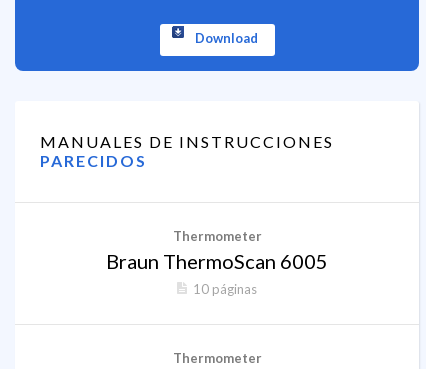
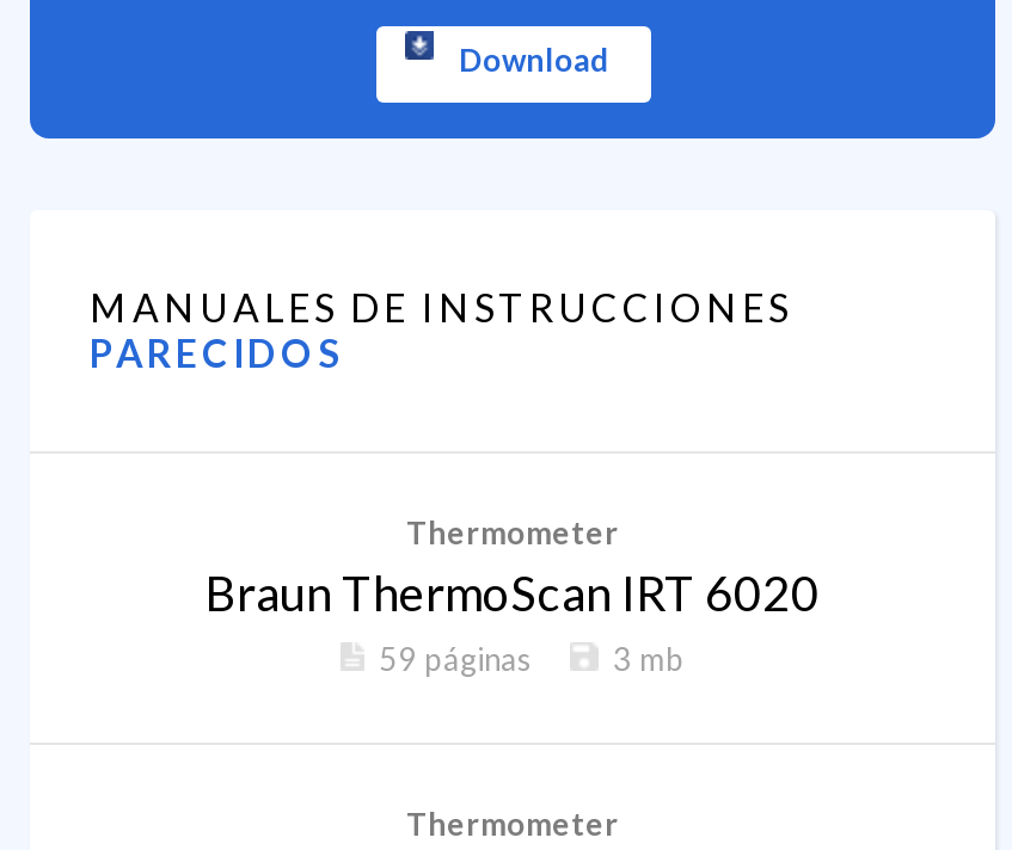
- Braun ThermoScan 6005
- 10 páginas
+ Braun ThermoScan IRT 6020
+ 59 páginas
+ 3 mb
